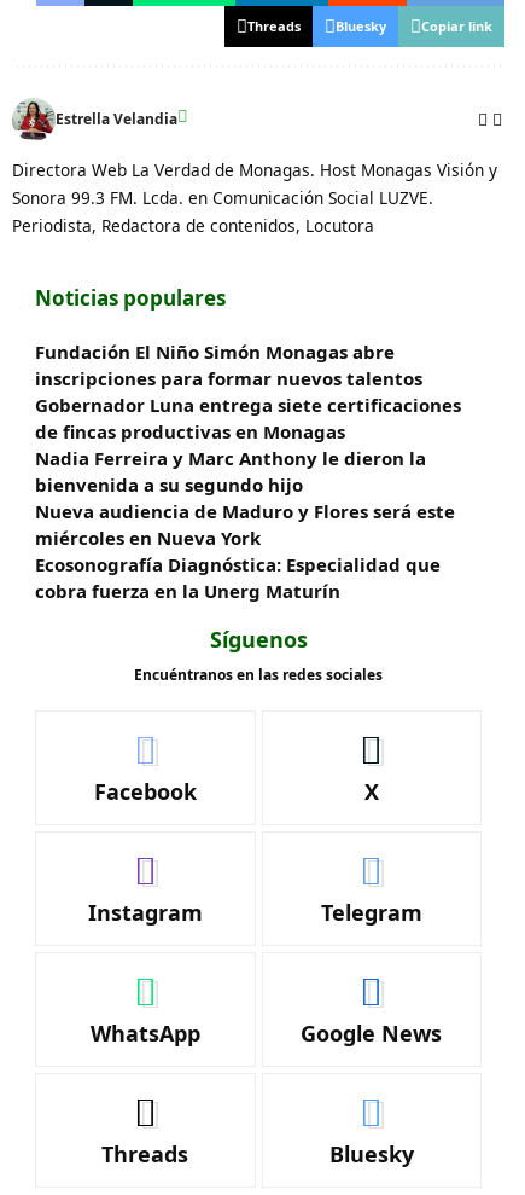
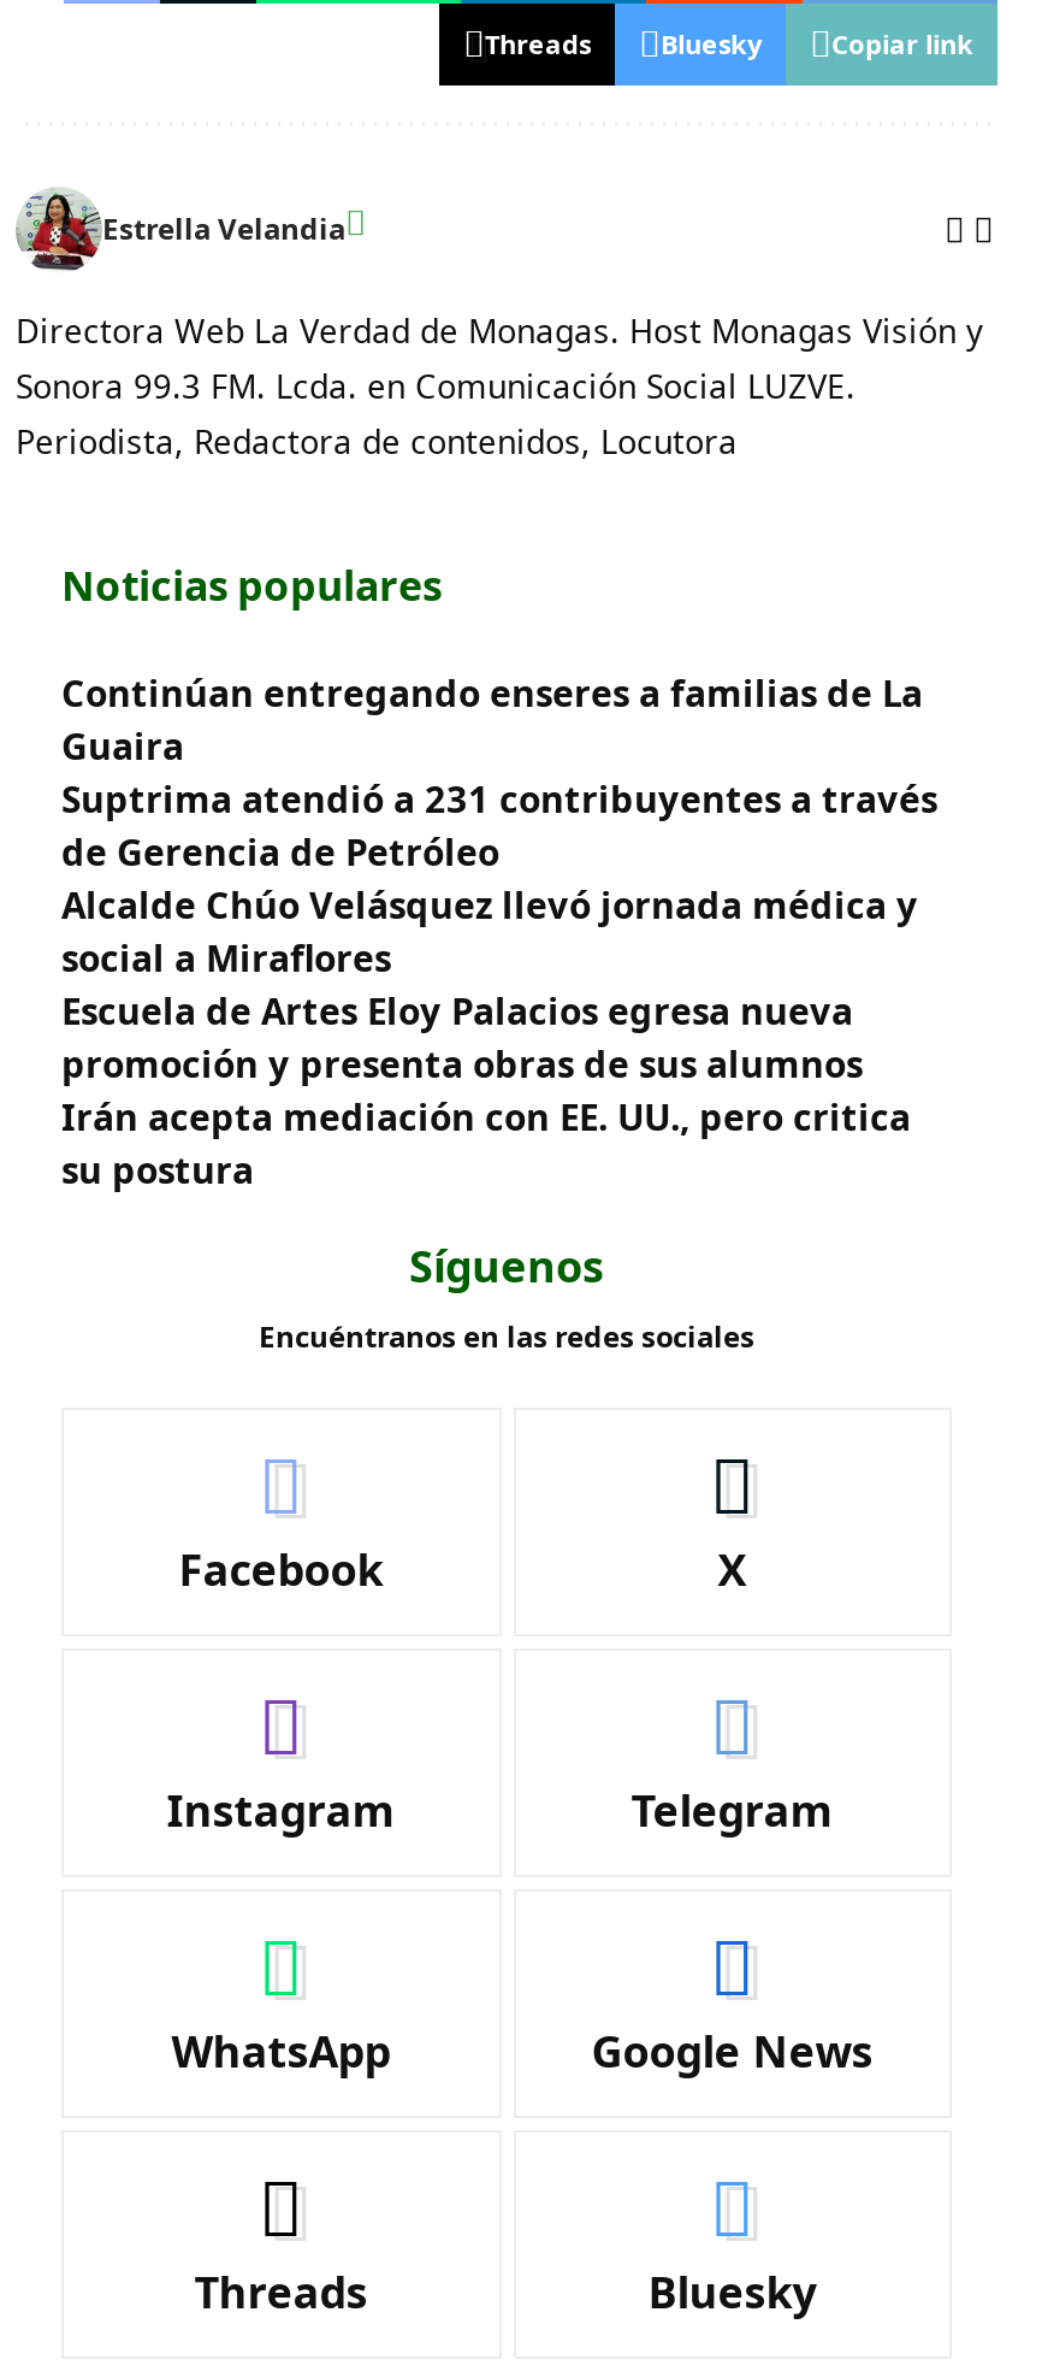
- Fundación El Niño Simón Monagas abre
- inscripciones para formar nuevos talentos
- Gobernador Luna entrega siete certificaciones
- de fincas productivas en Monagas
- Nadia Ferreira y Marc Anthony le dieron la
- bienvenida a su segundo hijo
- Nueva audiencia de Maduro y Flores será este
- miércoles en Nueva York
- Ecosonografía Diagnóstica: Especialidad que
- cobra fuerza en la Unerg Maturín
+ Continúan entregando enseres a familias de La
+ Guaira
+ Suptrima atendió a 231 contribuyentes a través
+ de Gerencia de Petróleo
+ Alcalde Chúo Velásquez llevó jornada médica y
+ social a Miraflores
+ Escuela de Artes Eloy Palacios egresa nueva
+ promoción y presenta obras de sus alumnos
+ Irán acepta mediación con EE. UU., pero critica
+ su postura
